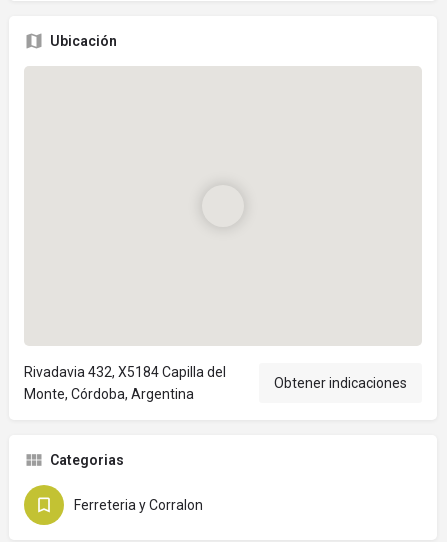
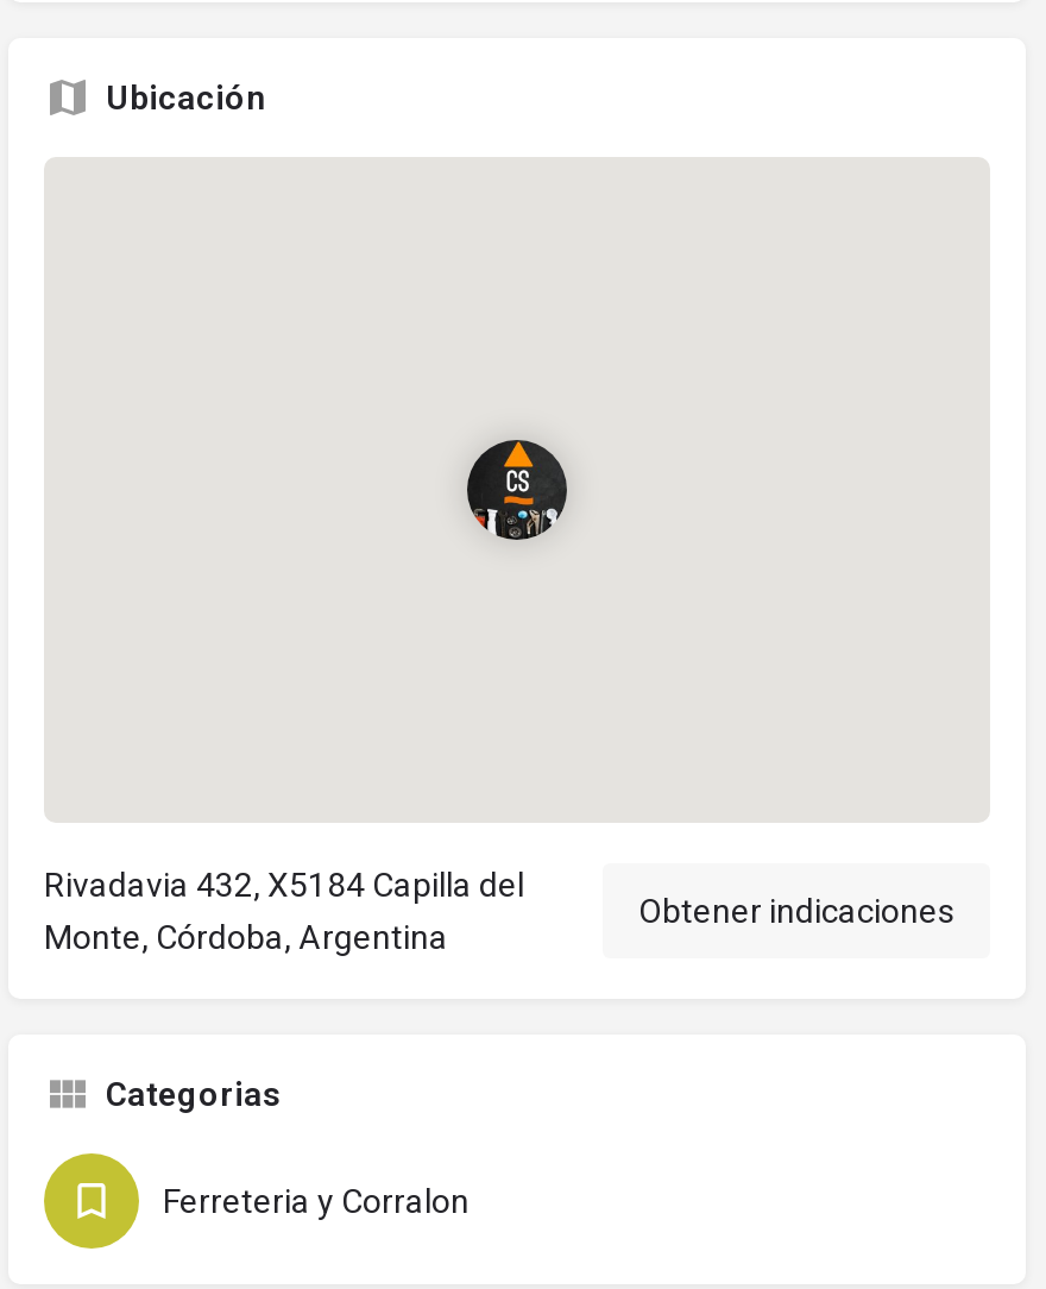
+ [image]
